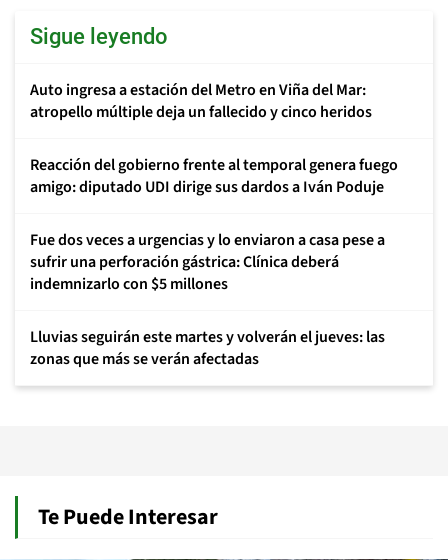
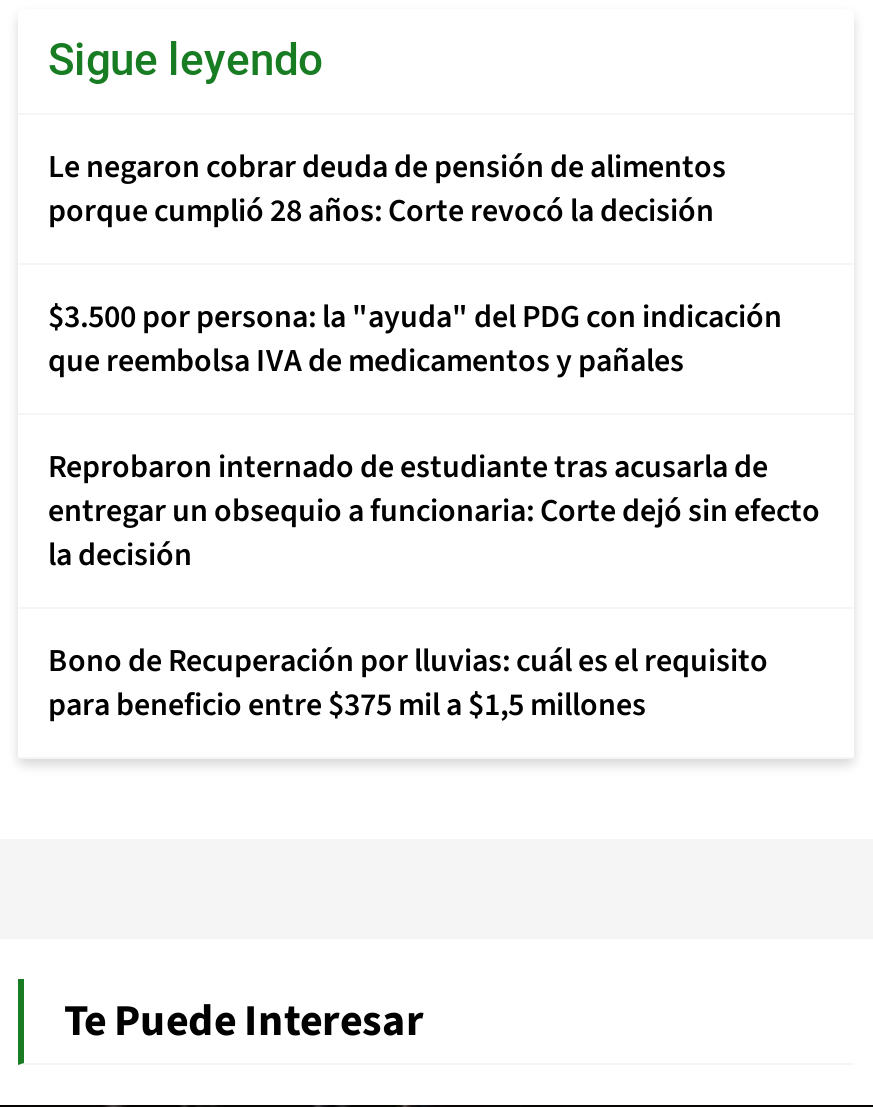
- Auto ingresa a estación del Metro en Viña del Mar:
- atropello múltiple deja un fallecido y cinco heridos
+ Le negaron cobrar deuda de pensión de alimentos
+ porque cumplió 28 años: Corte revocó la decisión

- Reacción del gobierno frente al temporal genera fuego
- amigo: diputado UDI dirige sus dardos a Iván Poduje
+ $3.500 por persona: la "ayuda" del PDG con indicación
+ que reembolsa IVA de medicamentos y pañales

- Fue dos veces a urgencias y lo enviaron a casa pese a
- sufrir una perforación gástrica: Clínica deberá
- indemnizarlo con $5 millones
+ Reprobaron internado de estudiante tras acusarla de
+ entregar un obsequio a funcionaria: Corte dejó sin efecto
+ la decisión

- Lluvias seguirán este martes y volverán el jueves: las
- zonas que más se verán afectadas
+ Bono de Recuperación por lluvias: cuál es el requisito
+ para beneficio entre $375 mil a $1,5 millones
